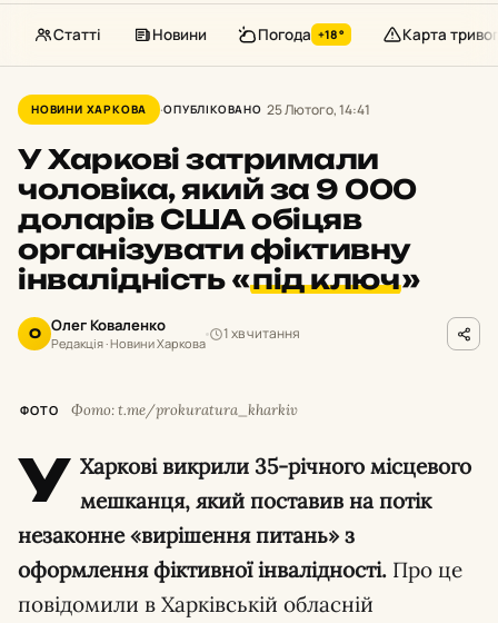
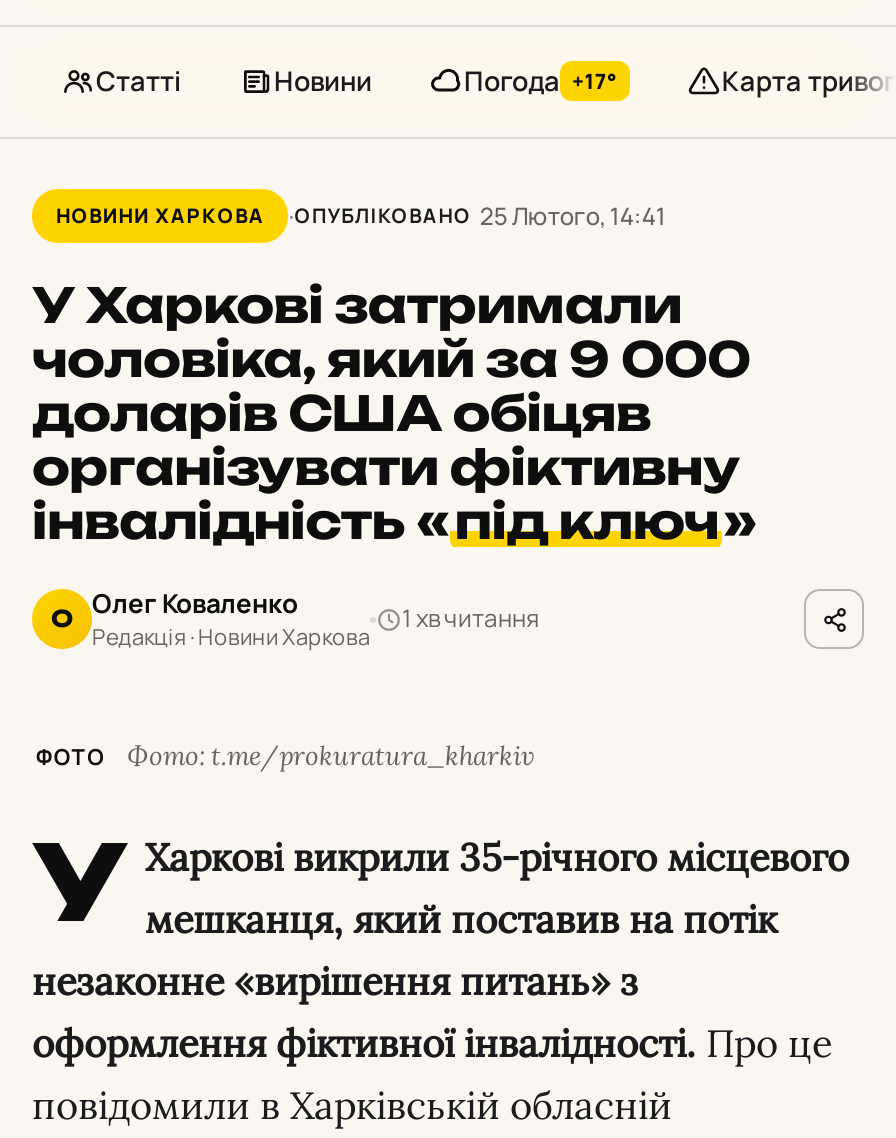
- Погода +18°
+ Погода +17°
